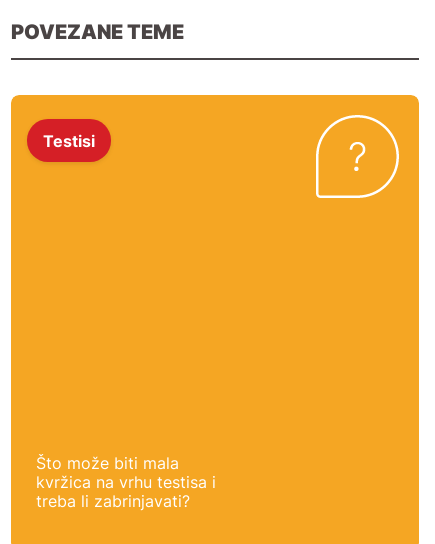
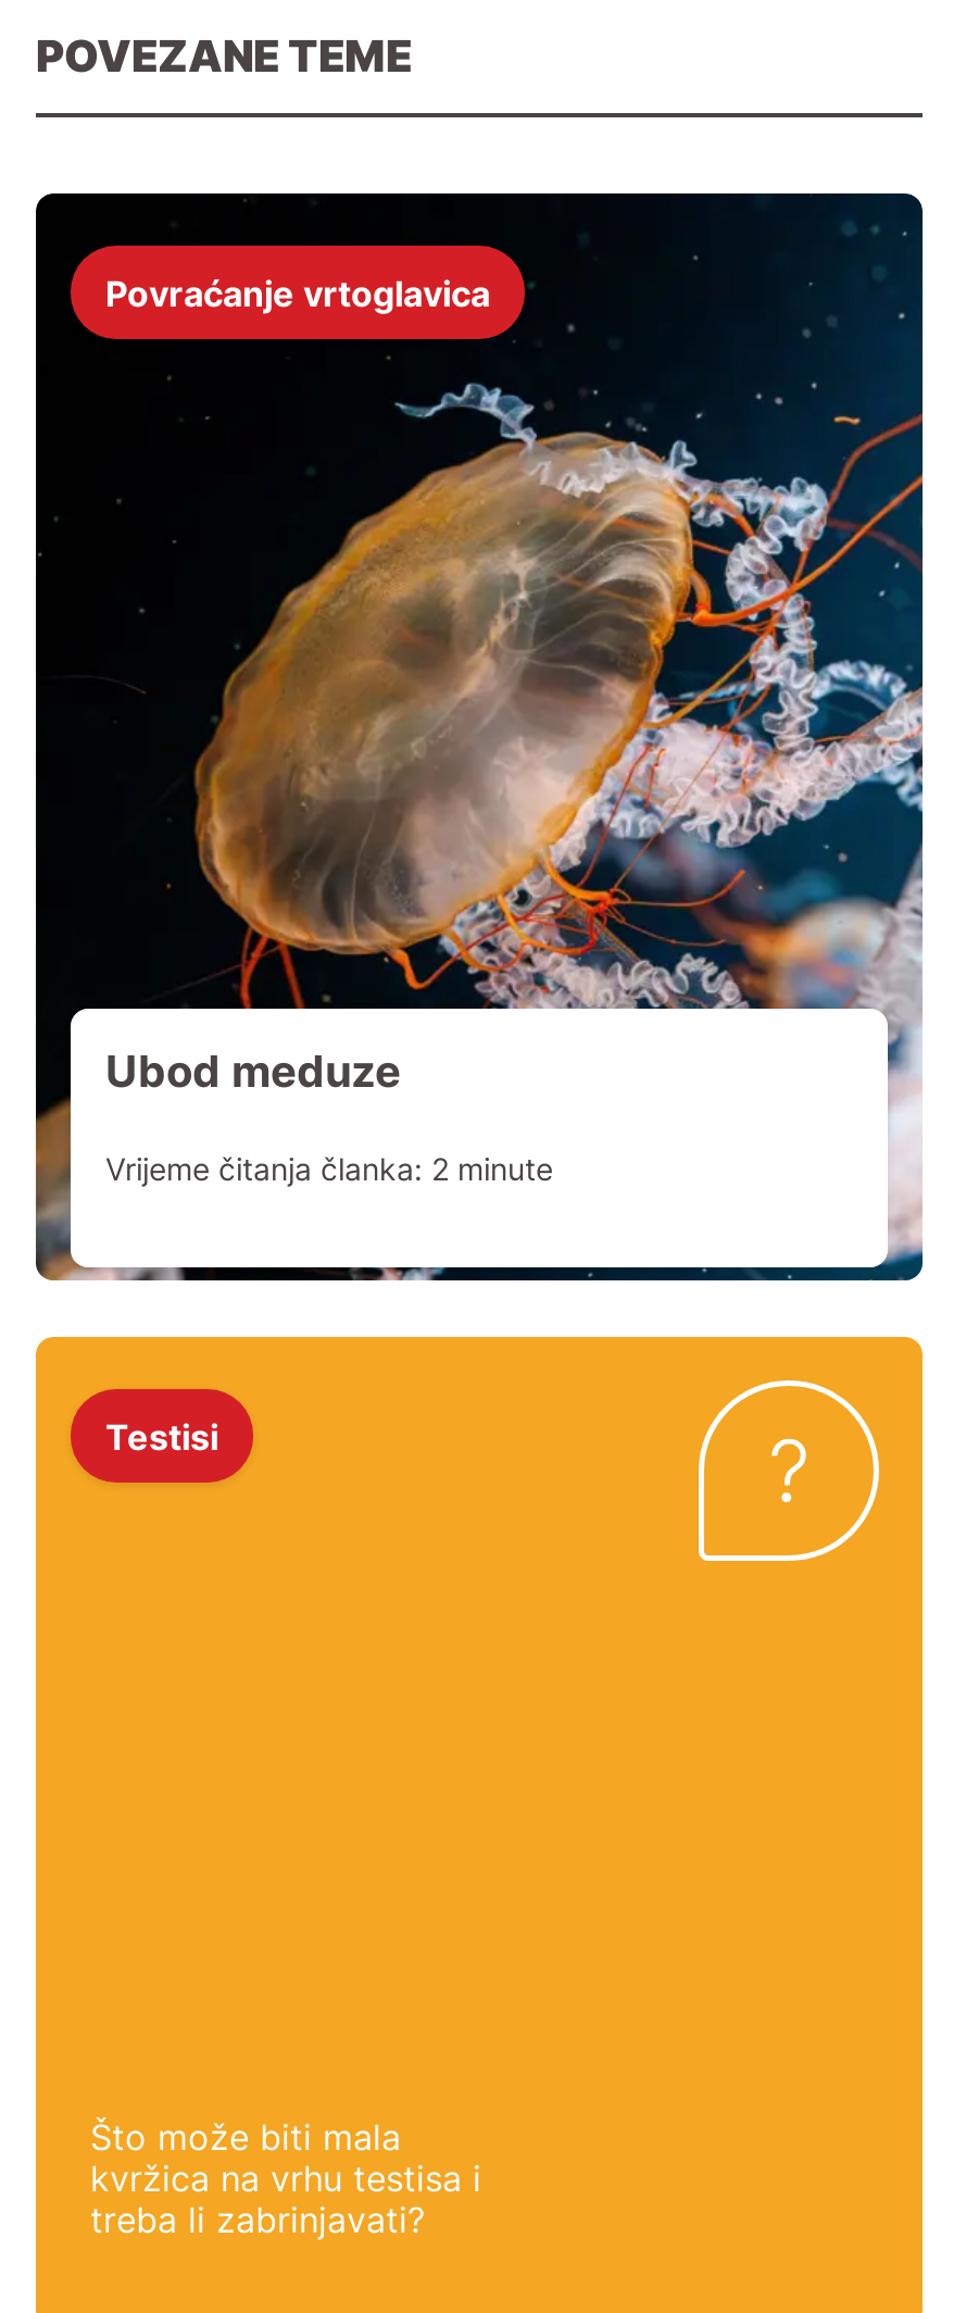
+ [image]
+ Povraćanje vrtoglavica

+ Ubod meduze
+ Vrijeme čitanja članka: 2 minute
